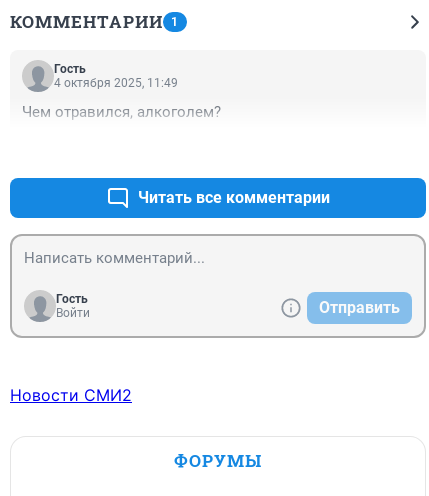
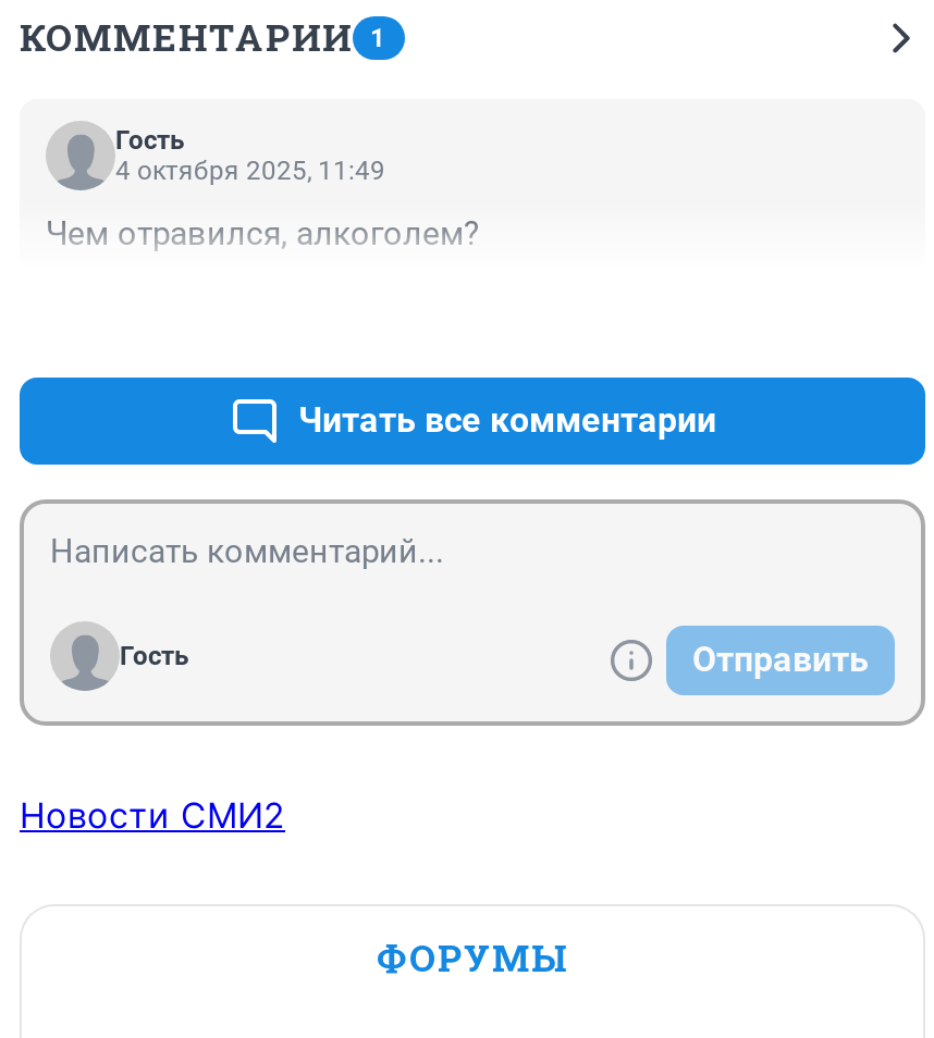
- Войти
